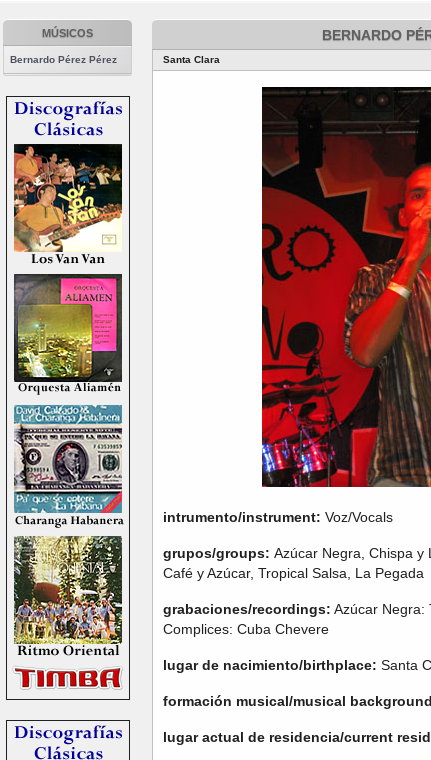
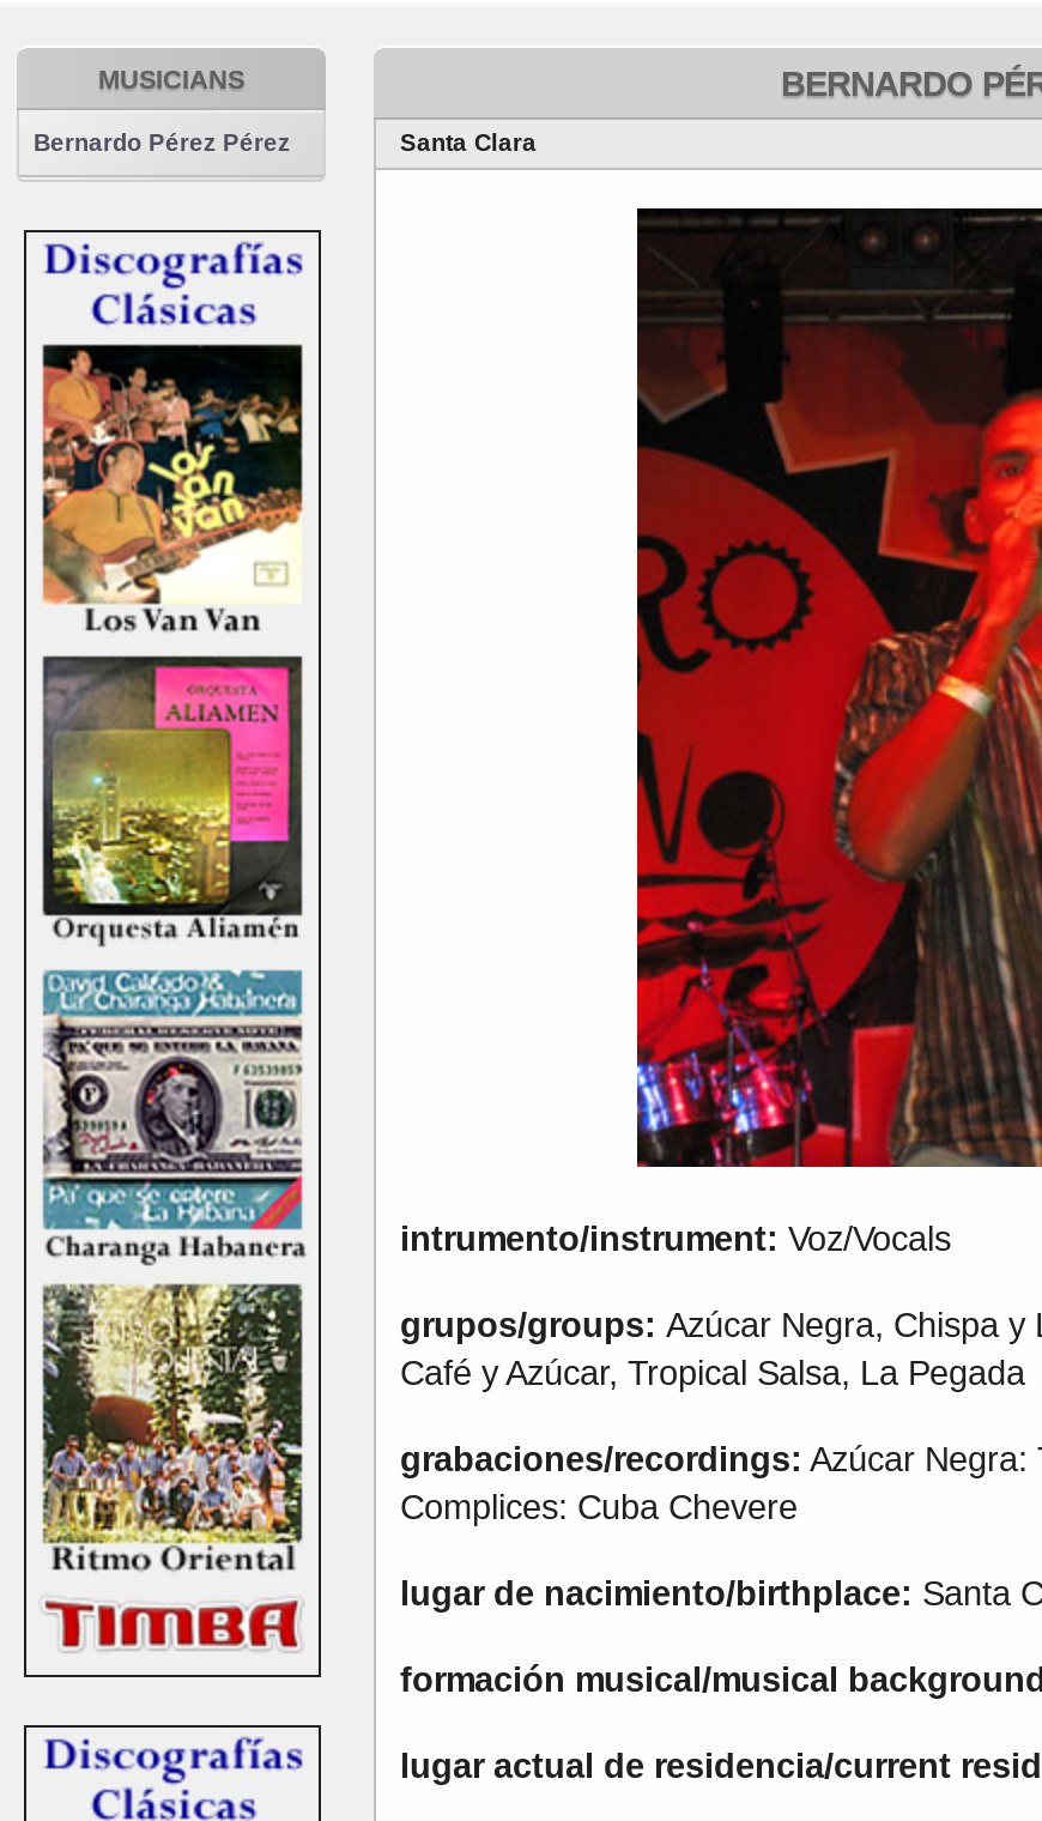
- MÚSICOS
+ MUSICIANS
